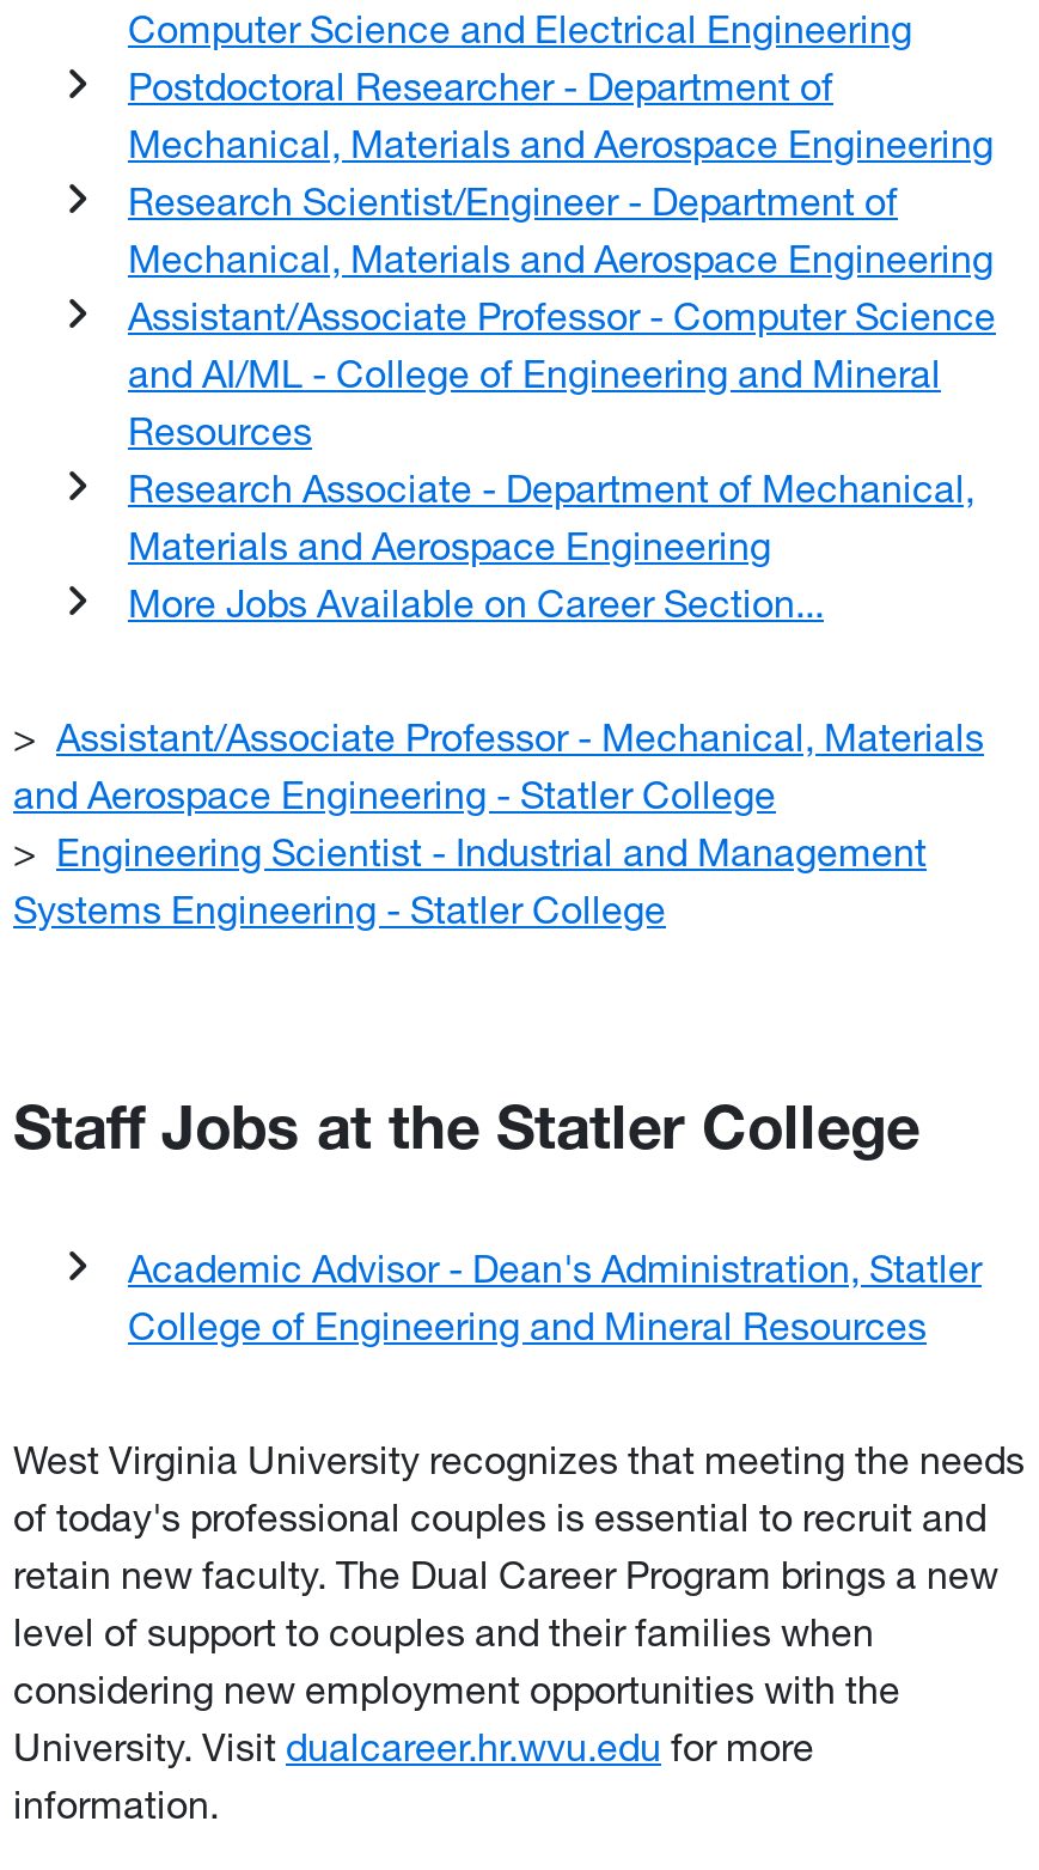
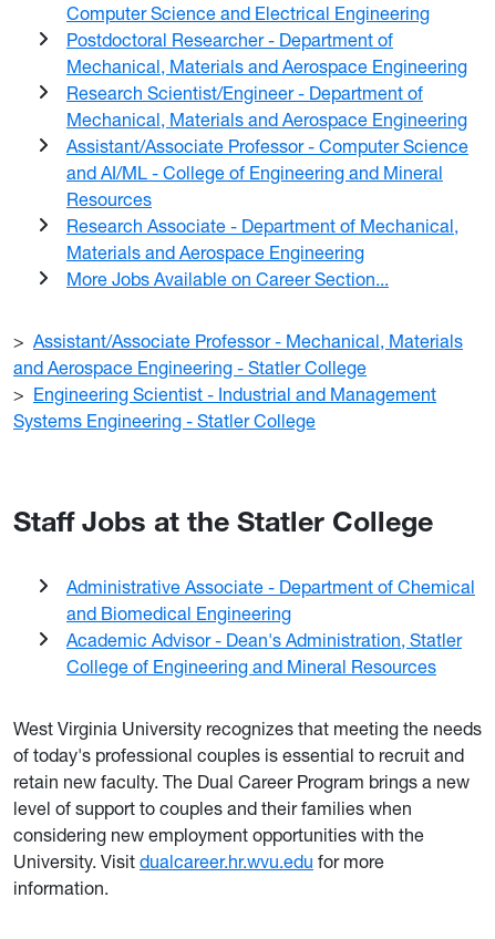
+ Administrative Associate - Department of Chemical
+ and Biomedical Engineering
